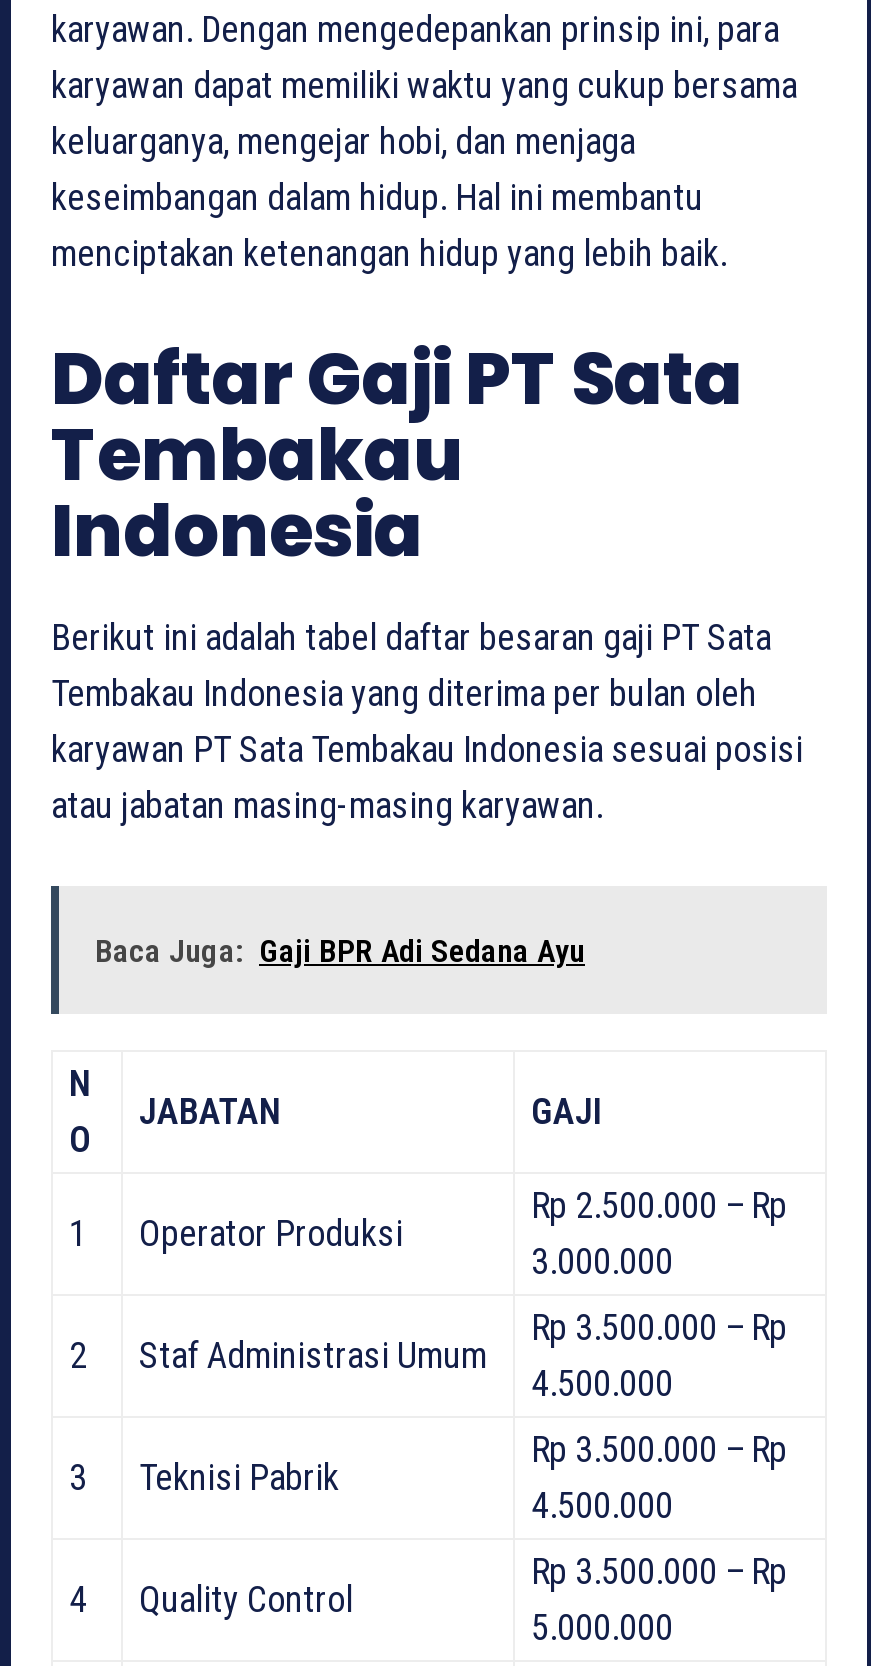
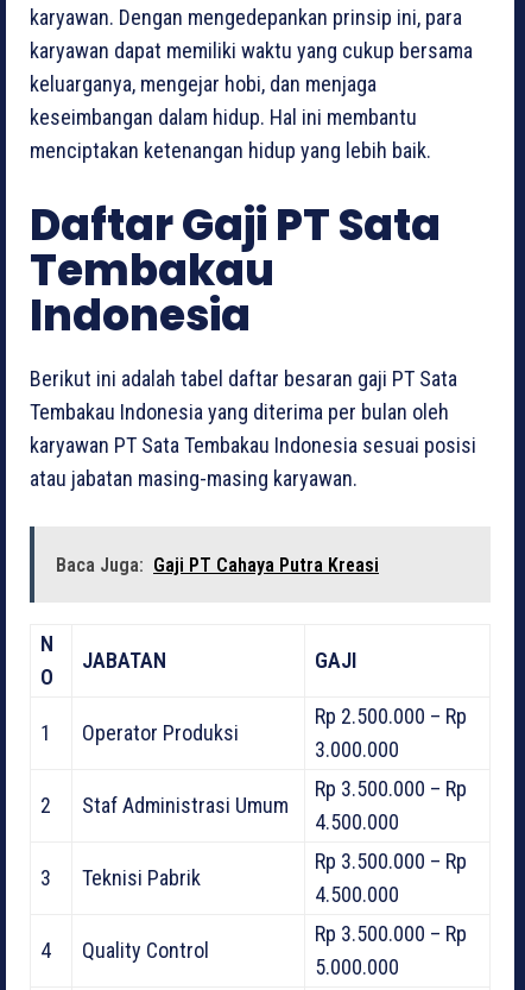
- Baca Juga: Gaji BPR Adi Sedana Ayu
+ Baca Juga: Gaji PT Cahaya Putra Kreasi
